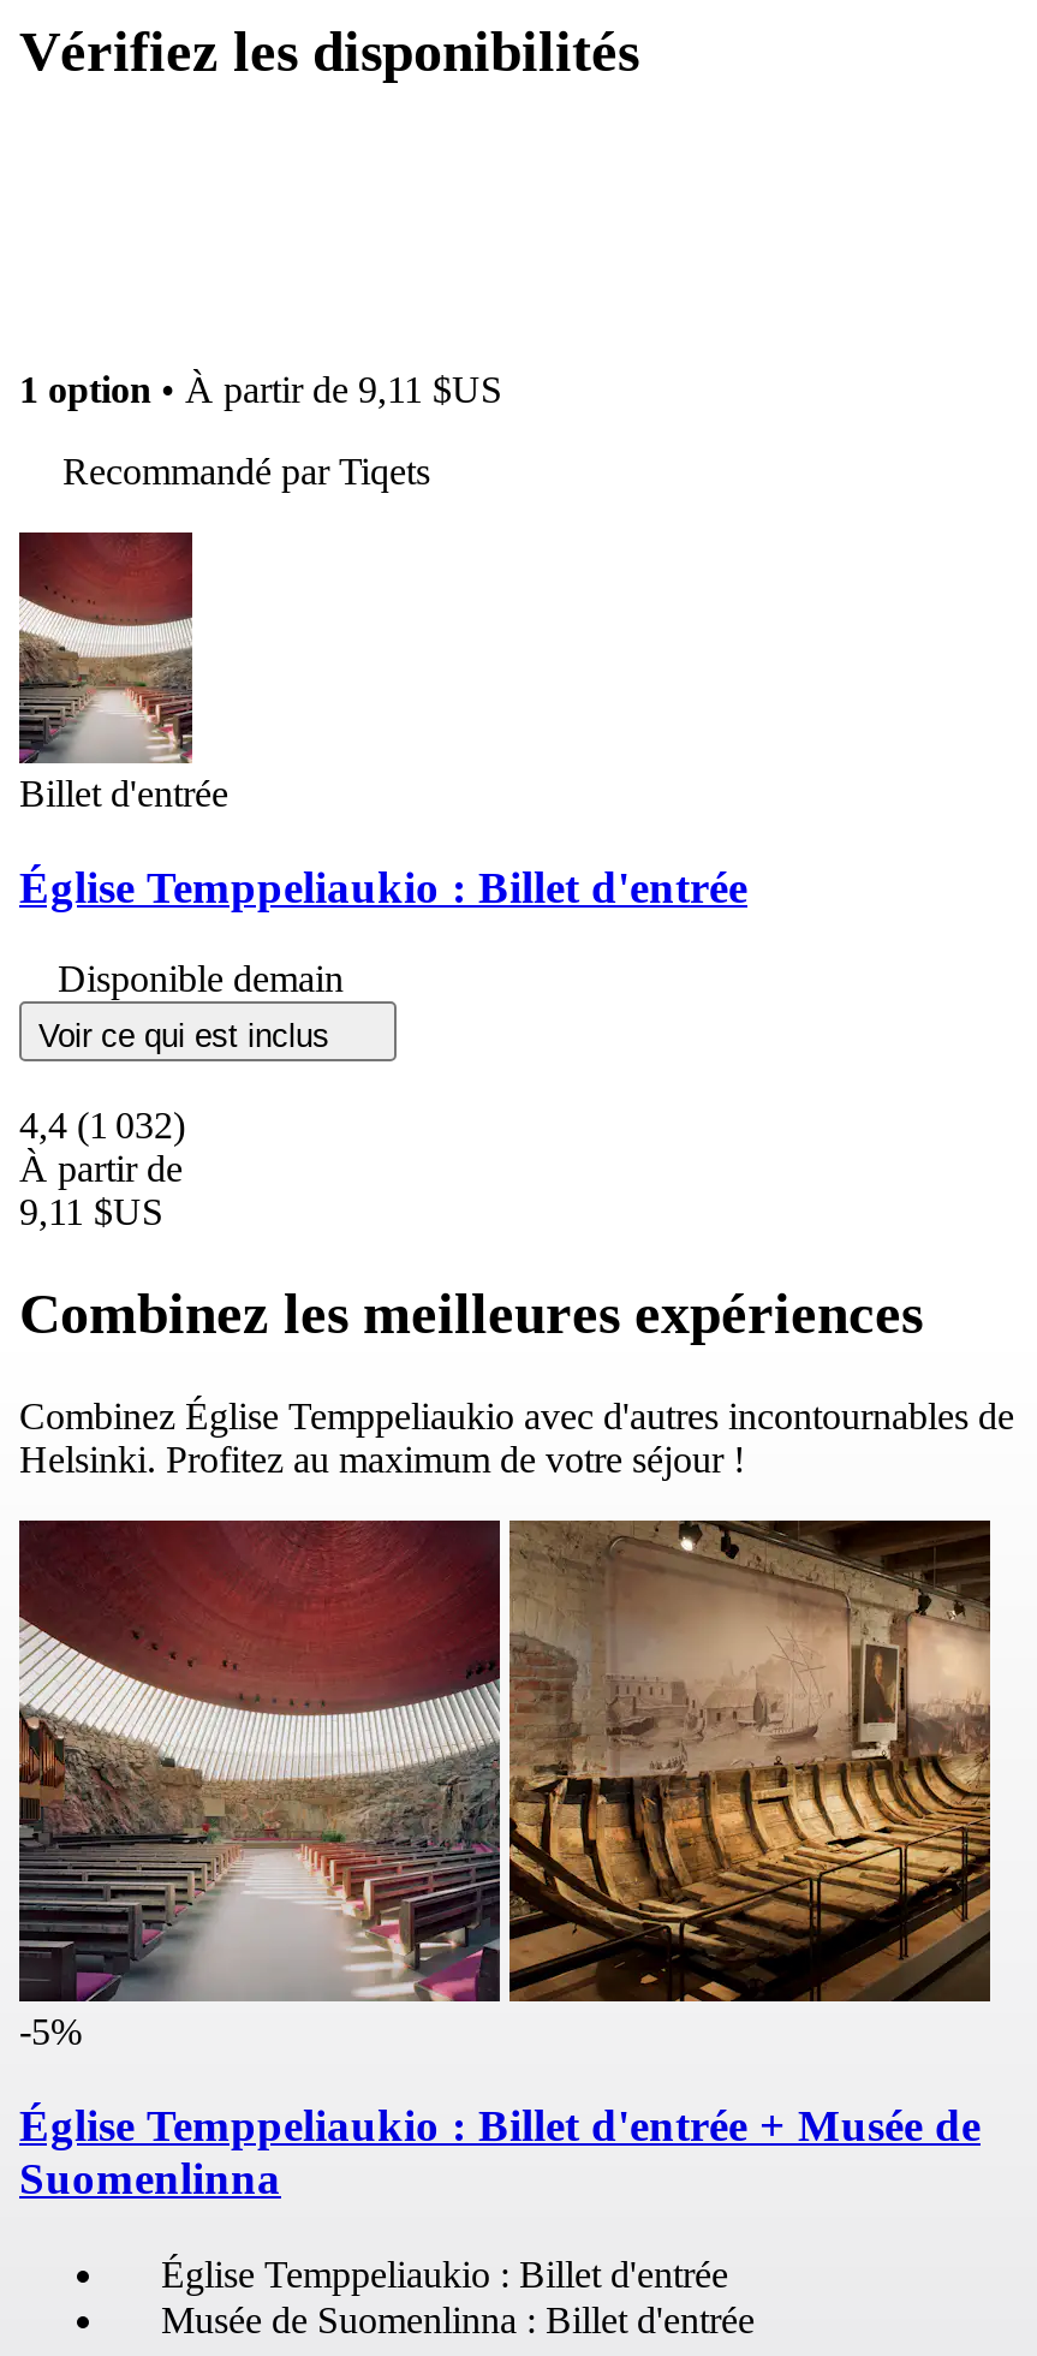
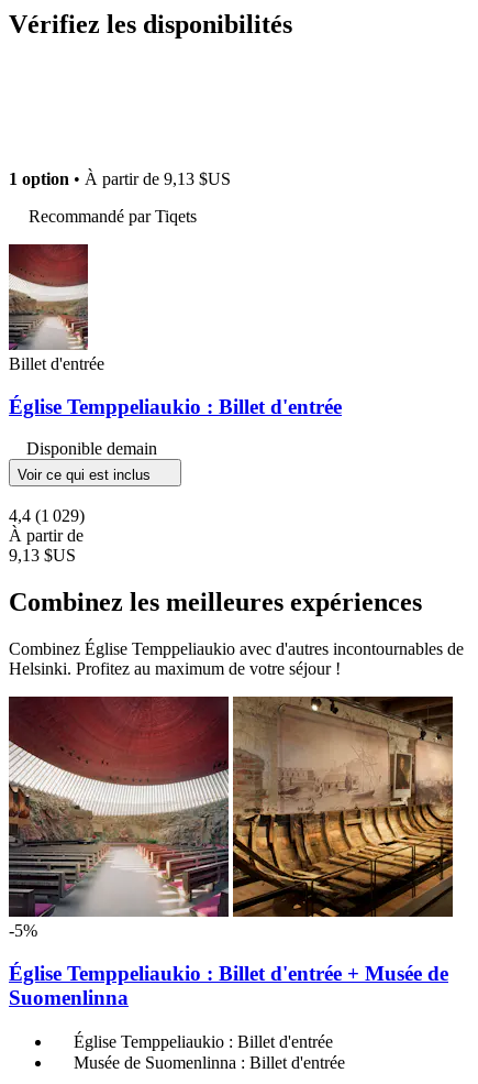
- 1 option • À partir de 9,11 $US
+ 1 option • À partir de 9,13 $US

- 4,4 (1 032)
+ 4,4 (1 029)

- 9,11 $US
+ 9,13 $US
